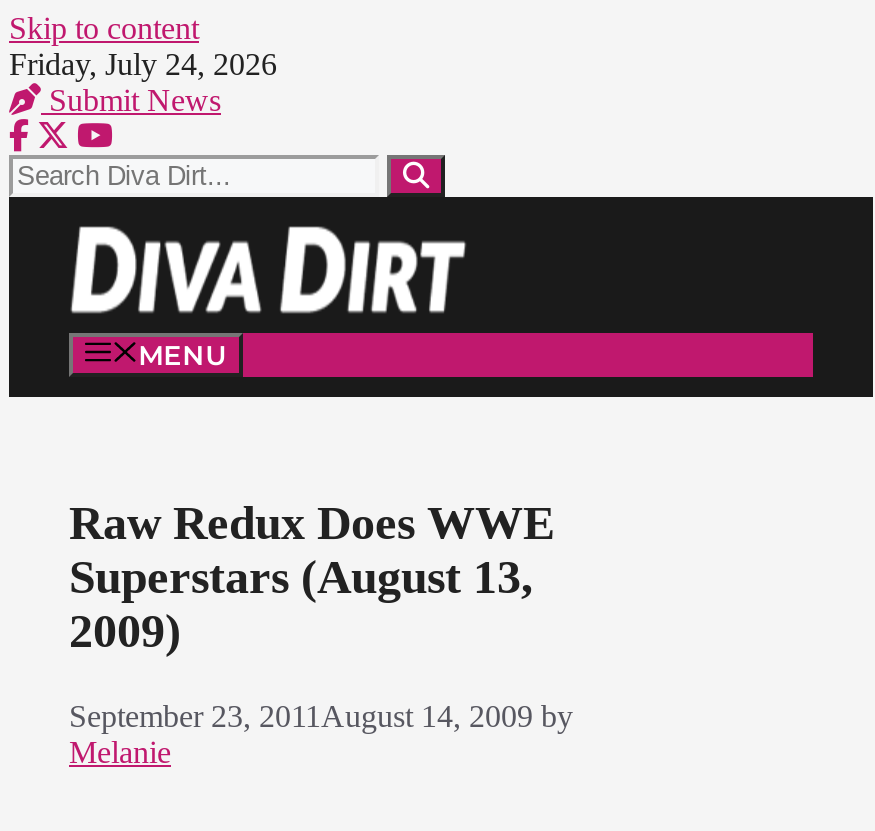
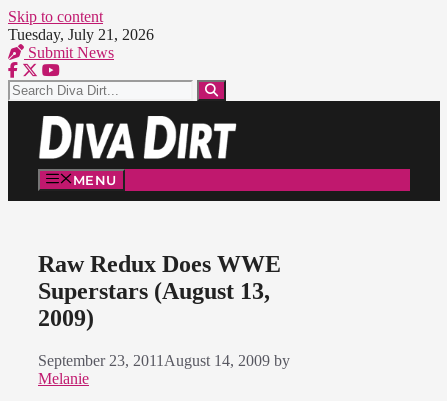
- Friday, July 24, 2026
+ Tuesday, July 21, 2026
